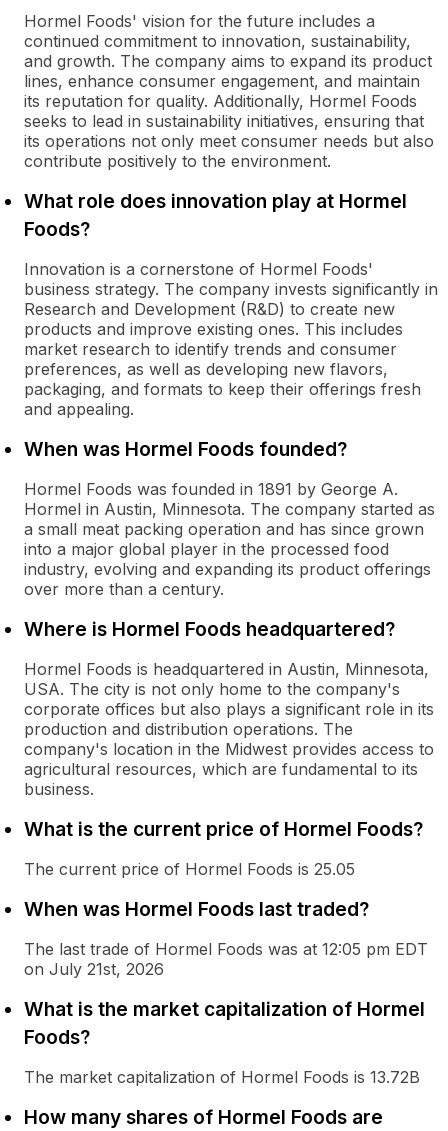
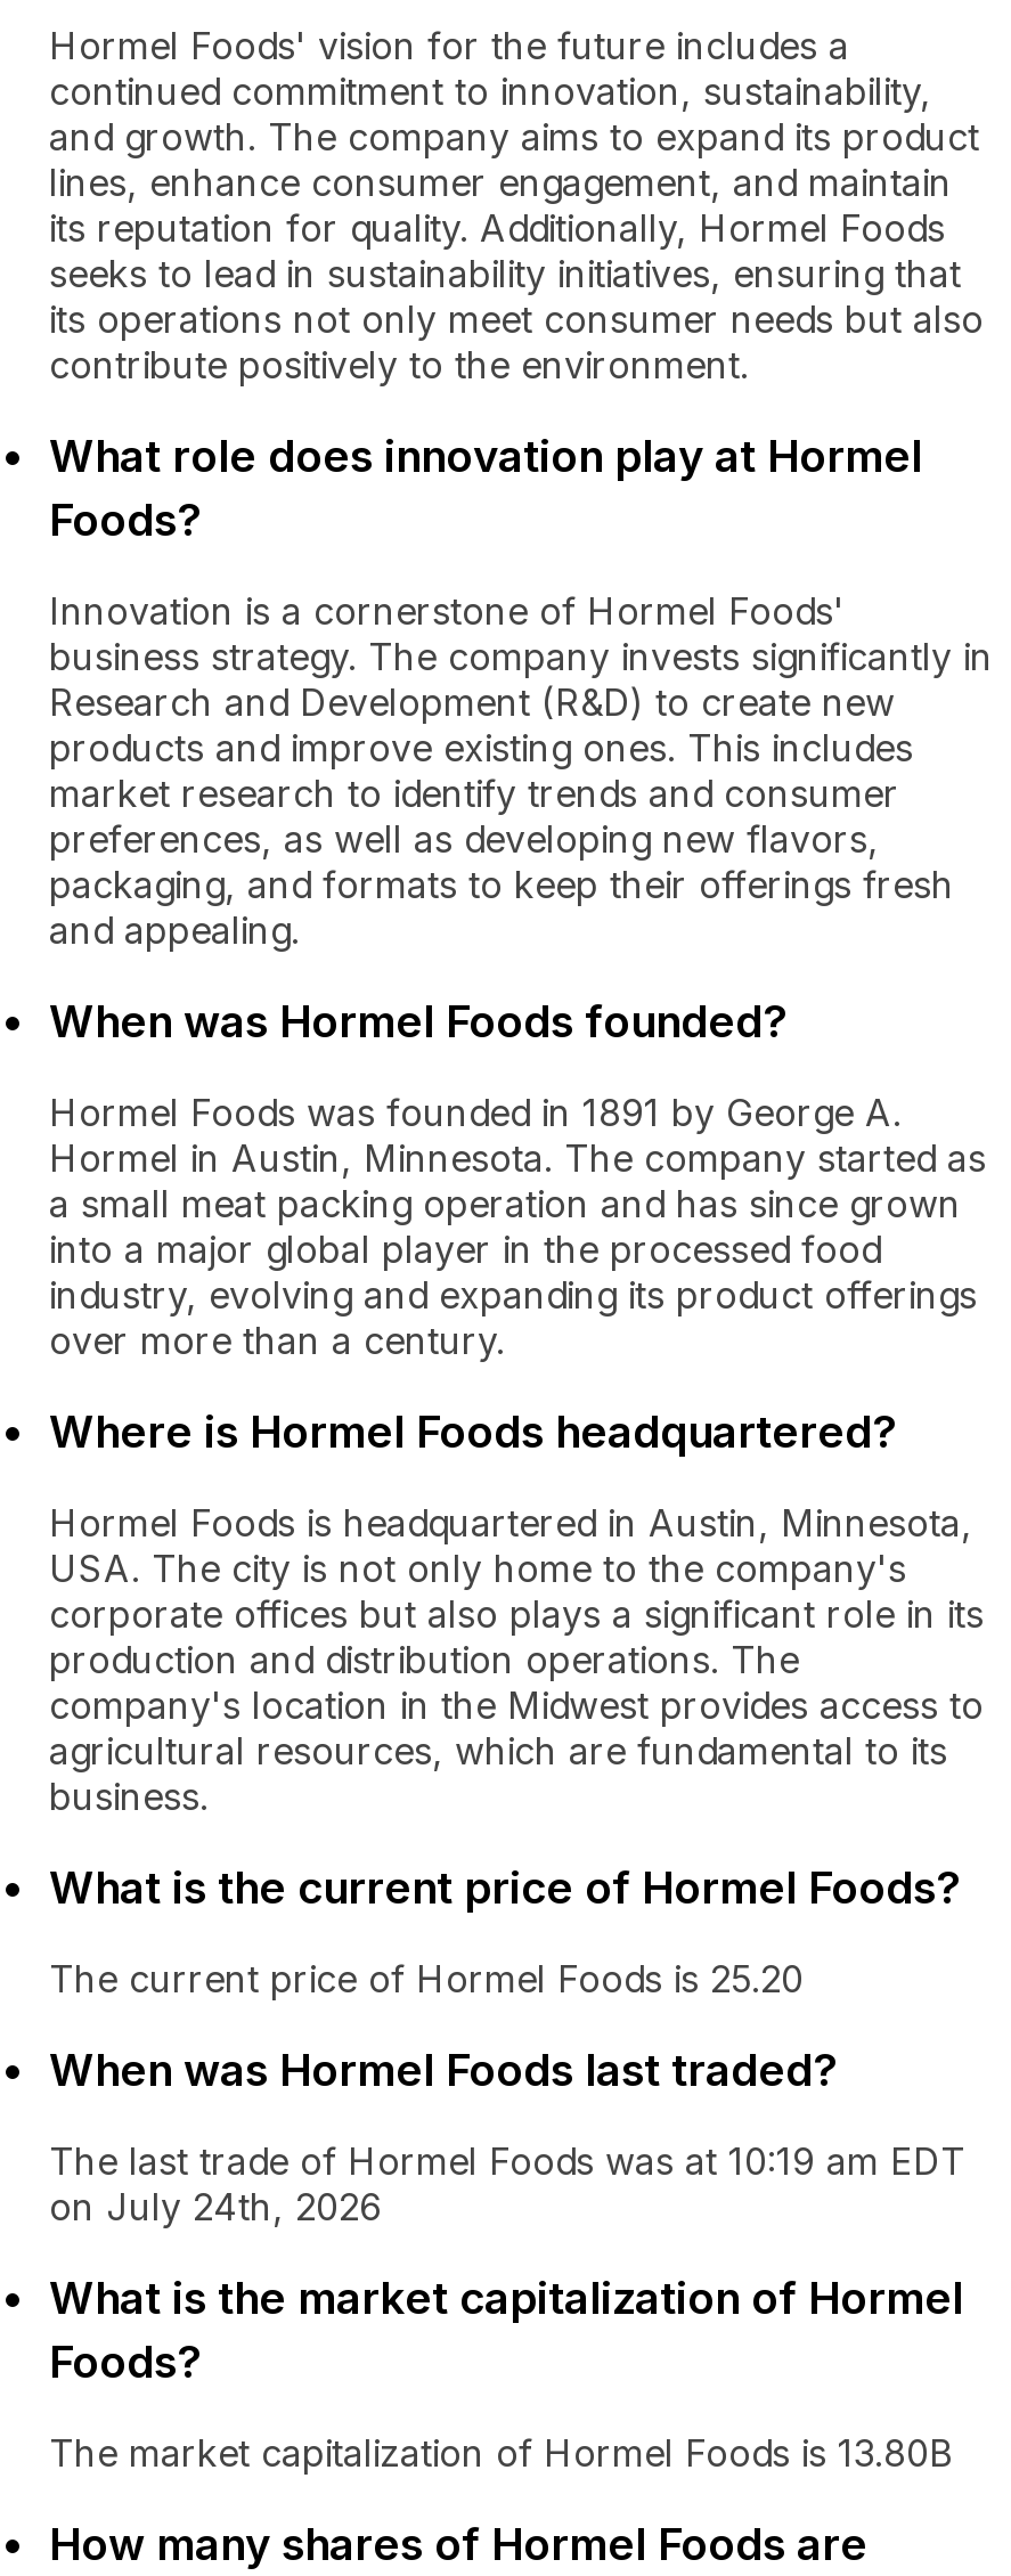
- The current price of Hormel Foods is 25.05
+ The current price of Hormel Foods is 25.20

- The last trade of Hormel Foods was at 12:05 pm EDT
+ The last trade of Hormel Foods was at 10:19 am EDT

- on July 21st, 2026
+ on July 24th, 2026

- The market capitalization of Hormel Foods is 13.72B
+ The market capitalization of Hormel Foods is 13.80B
